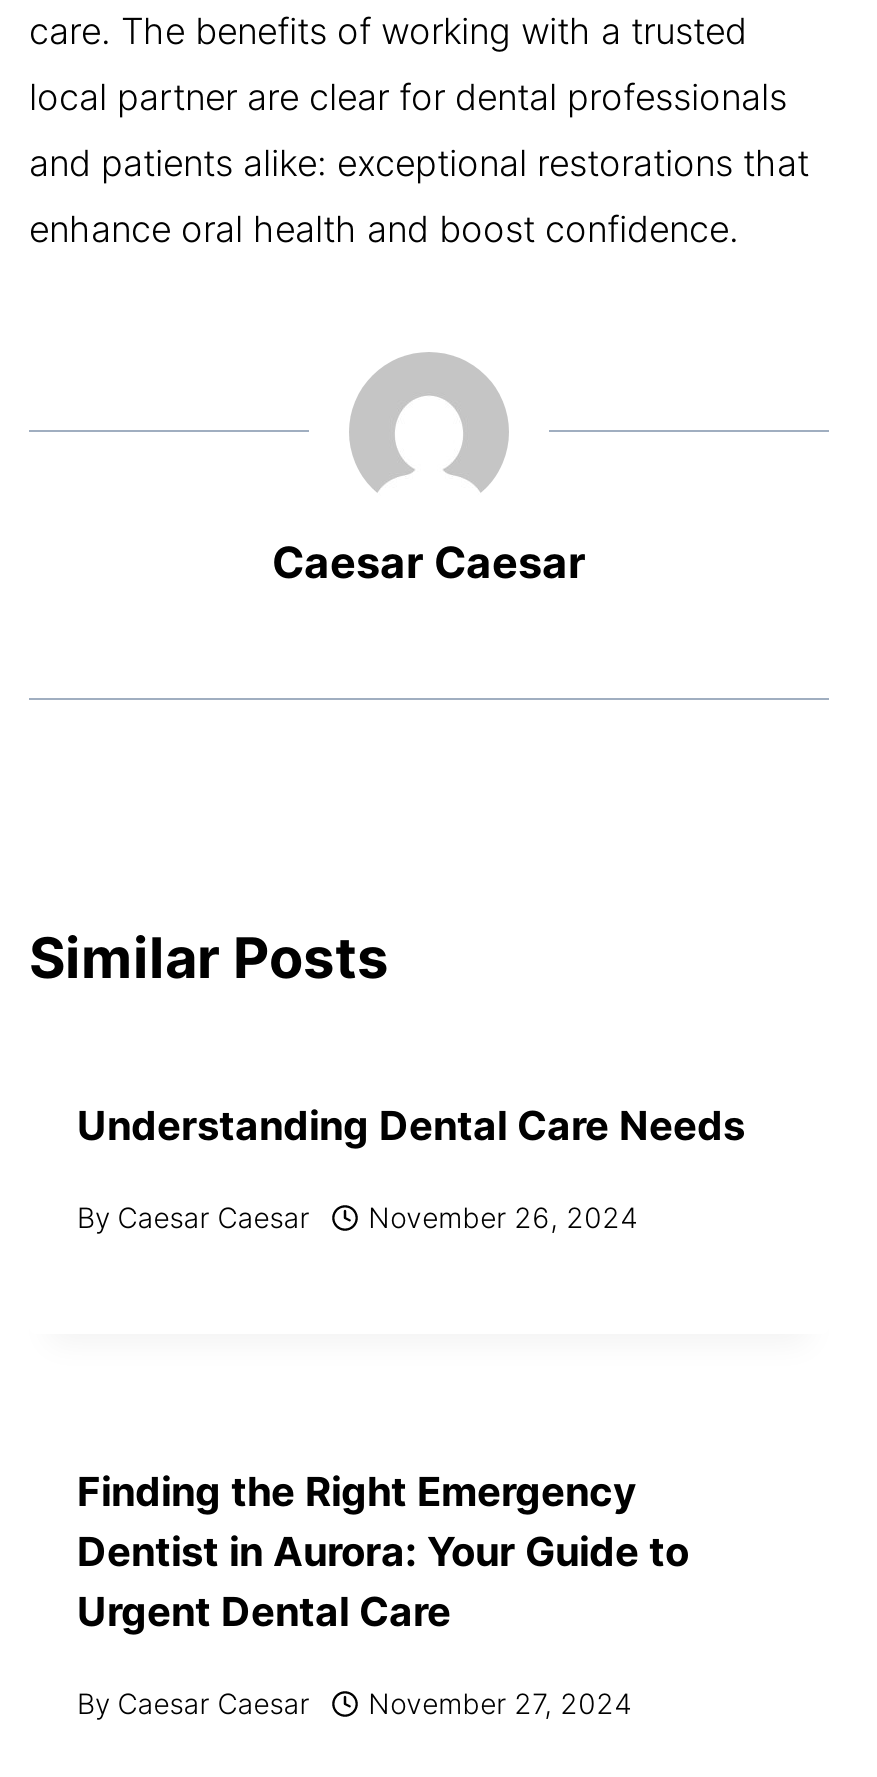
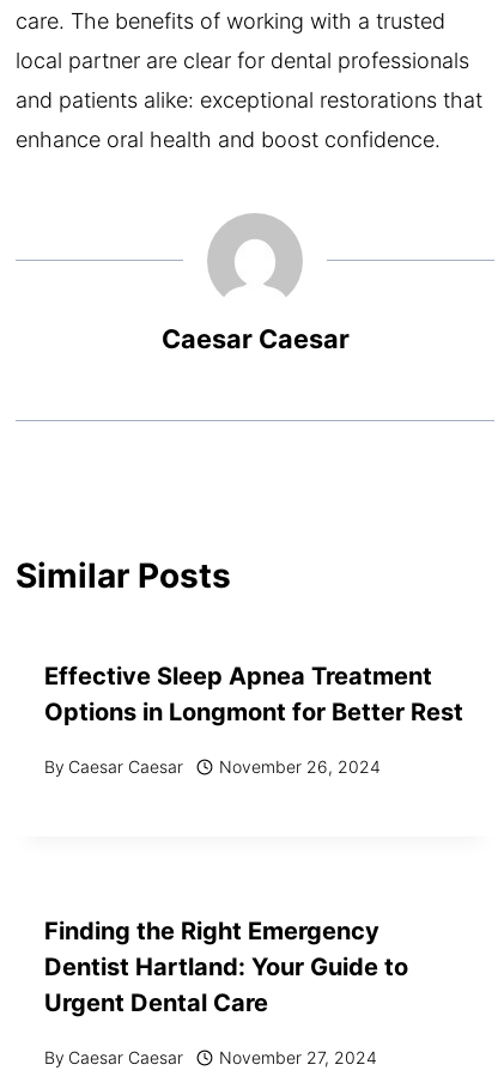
- Understanding Dental Care Needs
+ Effective Sleep Apnea Treatment
+ Options in Longmont for Better Rest

- Dentist in Aurora: Your Guide to
+ Dentist Hartland: Your Guide to
